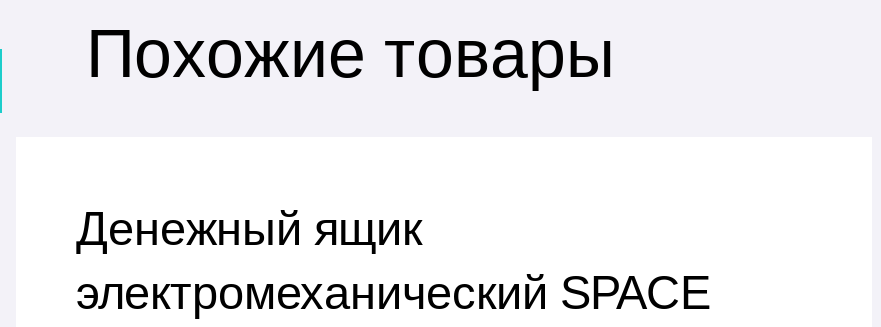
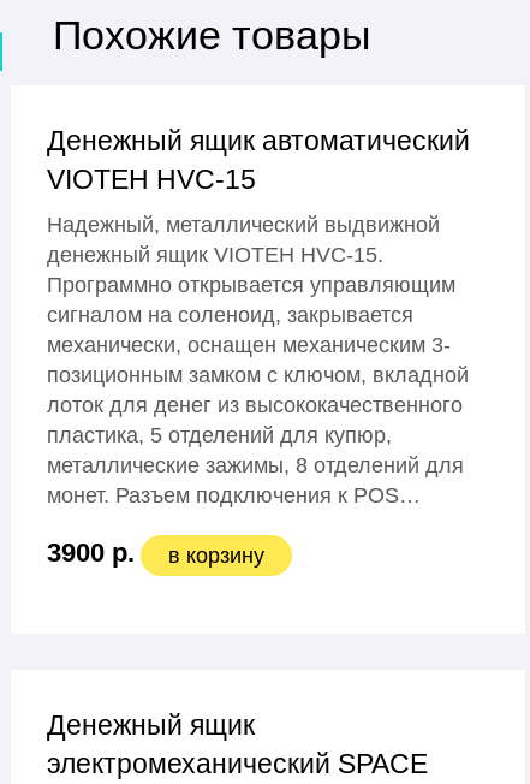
+ Денежный ящик автоматический
+ VIOTEH HVC-15
+ Надежный, металлический выдвижной
+ денежный ящик VIOTEH HVC-15.
+ Программно открывается управляющим
+ сигналом на соленоид, закрывается
+ механически, оснащен механическим 3-
+ позиционным замком с ключом, вкладной
+ лоток для денег из высококачественного
+ пластика, 5 отделений для купюр,
+ металлические зажимы, 8 отделений для
+ монет. Разъем подключения к POS…
+ 3900 р.
+ в корзину
